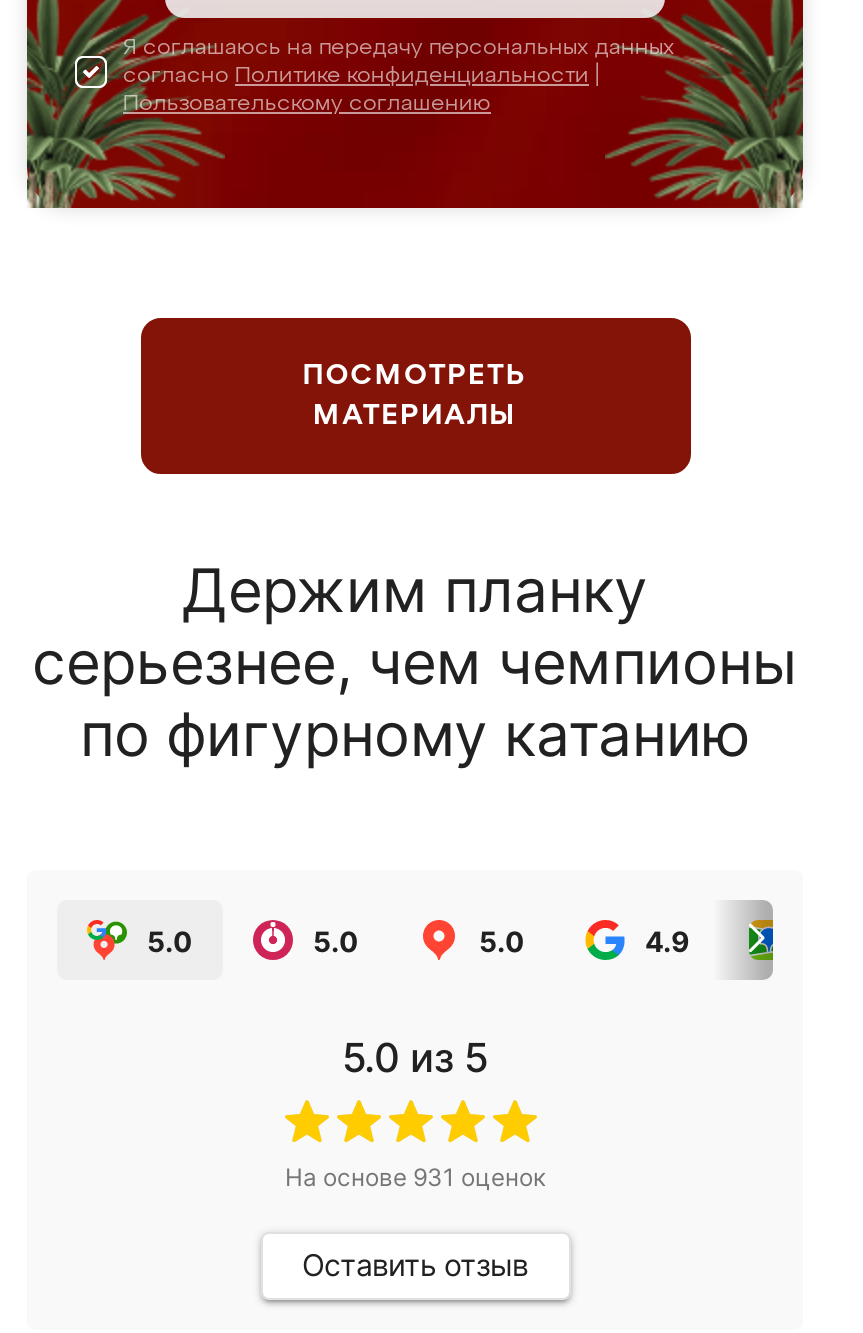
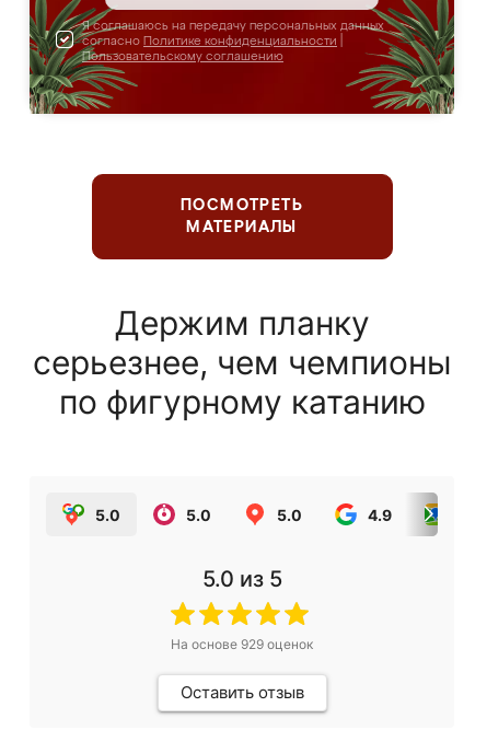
- На основе 931 оценок
+ На основе 929 оценок
